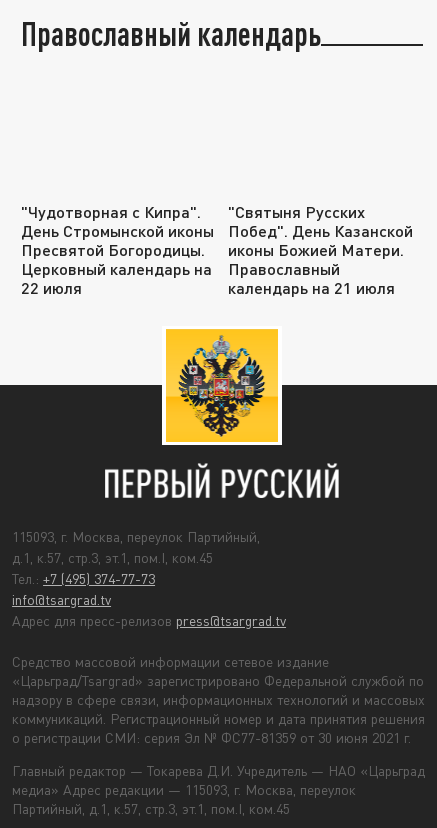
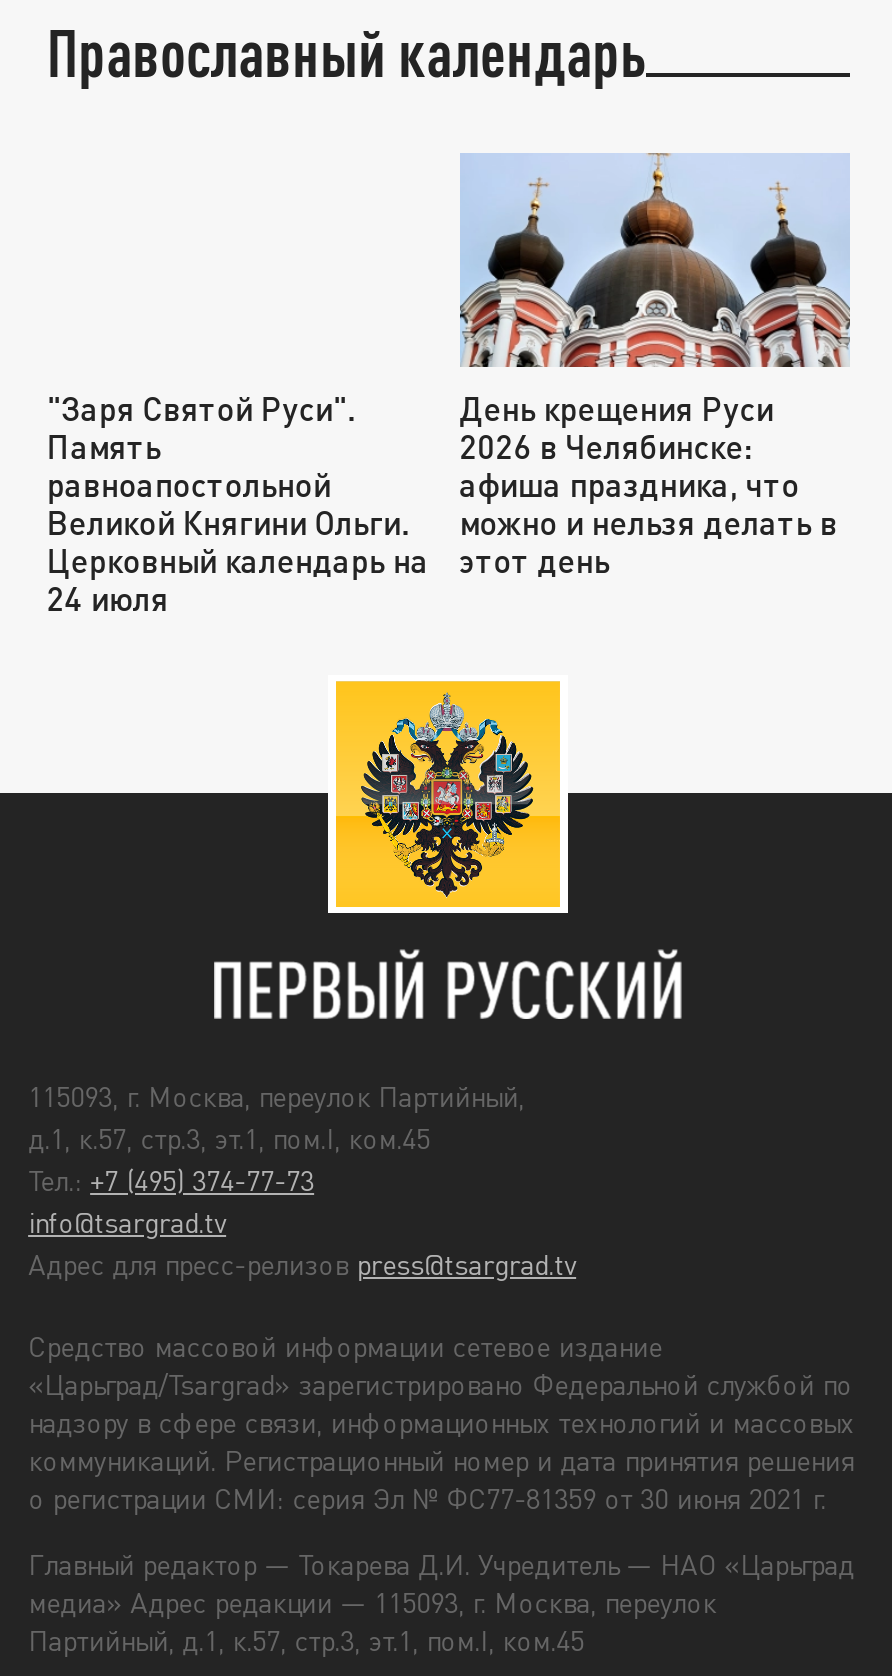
+ [image]

- "Чудотворная с Кипра".
- День Стромынской иконы
- Пресвятой Богородицы.
+ "Заря Святой Руси".
+ Память
+ равноапостольной
+ Великой Княгини Ольги.

- "Святыня Русских
- Побед". День Казанской
- иконы Божией Матери.
- Православный
- календарь на 21 июля
+ День крещения Руси
+ 2026 в Челябинске:
+ афиша праздника, что
+ можно и нельзя делать в
+ этот день

- 22 июля
+ 24 июля
